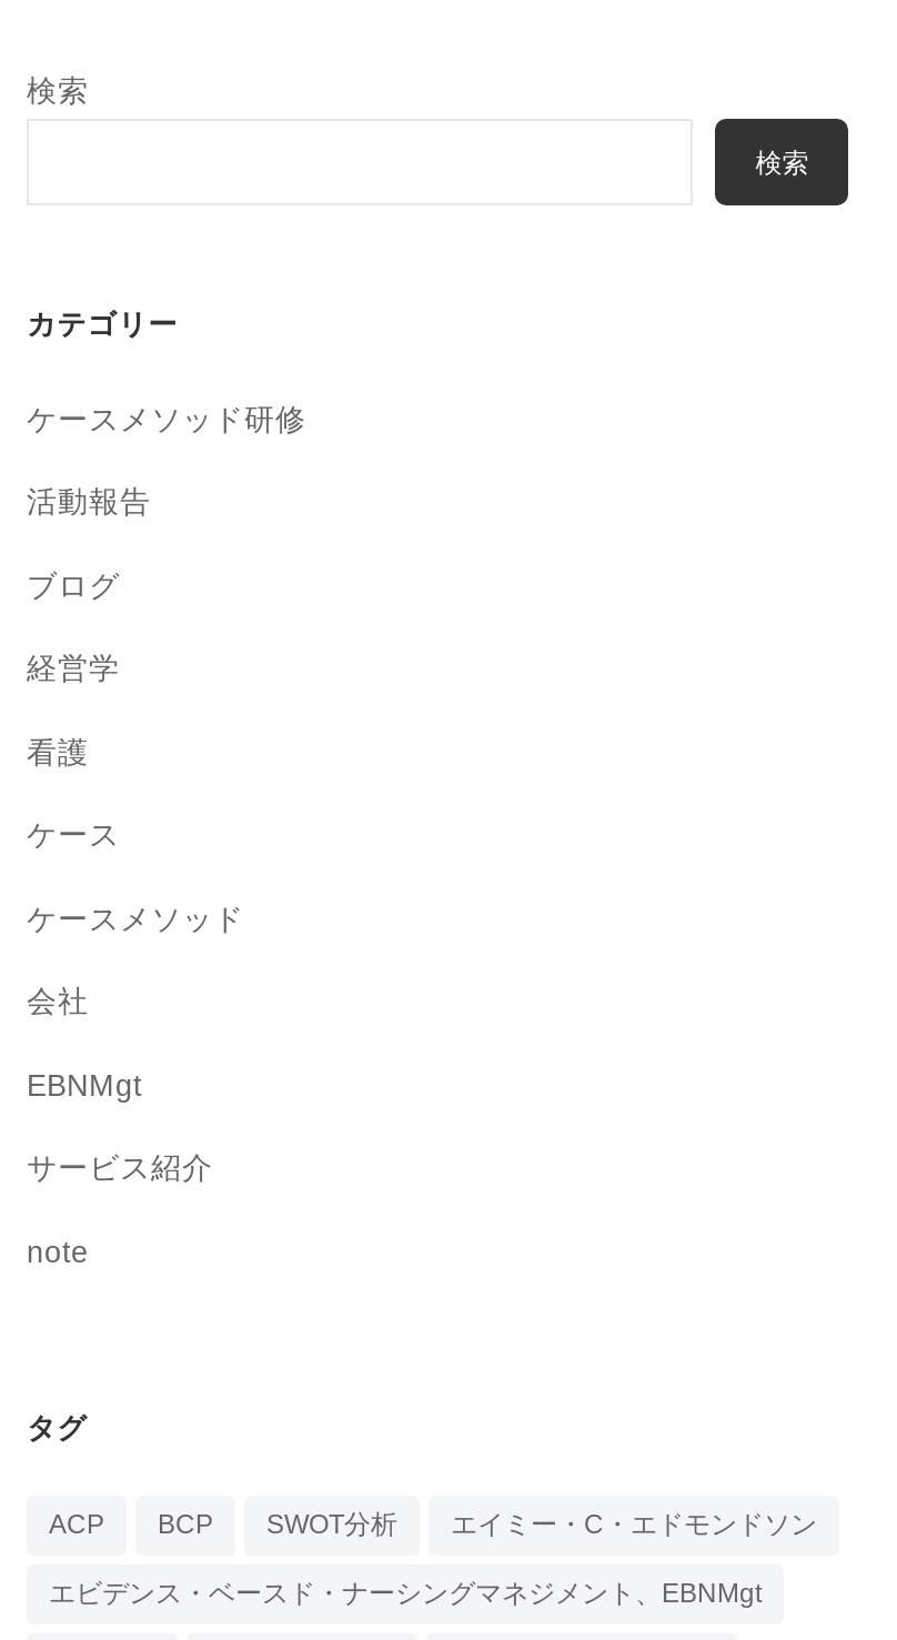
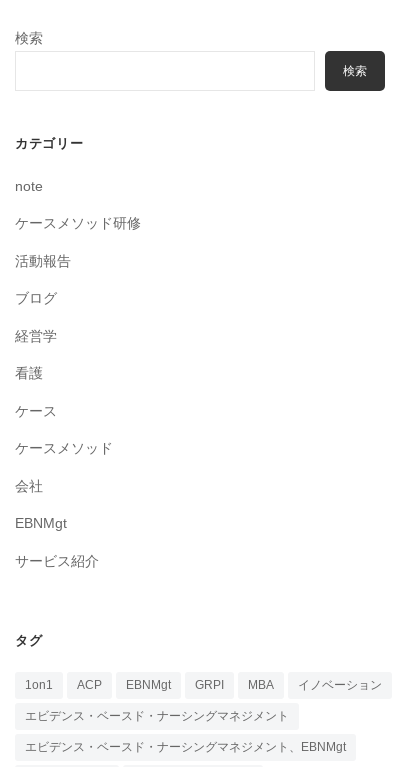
moved up: note

- BCP
- SWOT分析
- エイミー・C・エドモンドソン
+ EBNMgt
+ GRPI
+ MBA
+ イノベーション
+ エビデンス・ベースド・ナーシングマネジメント

+ 1on1
